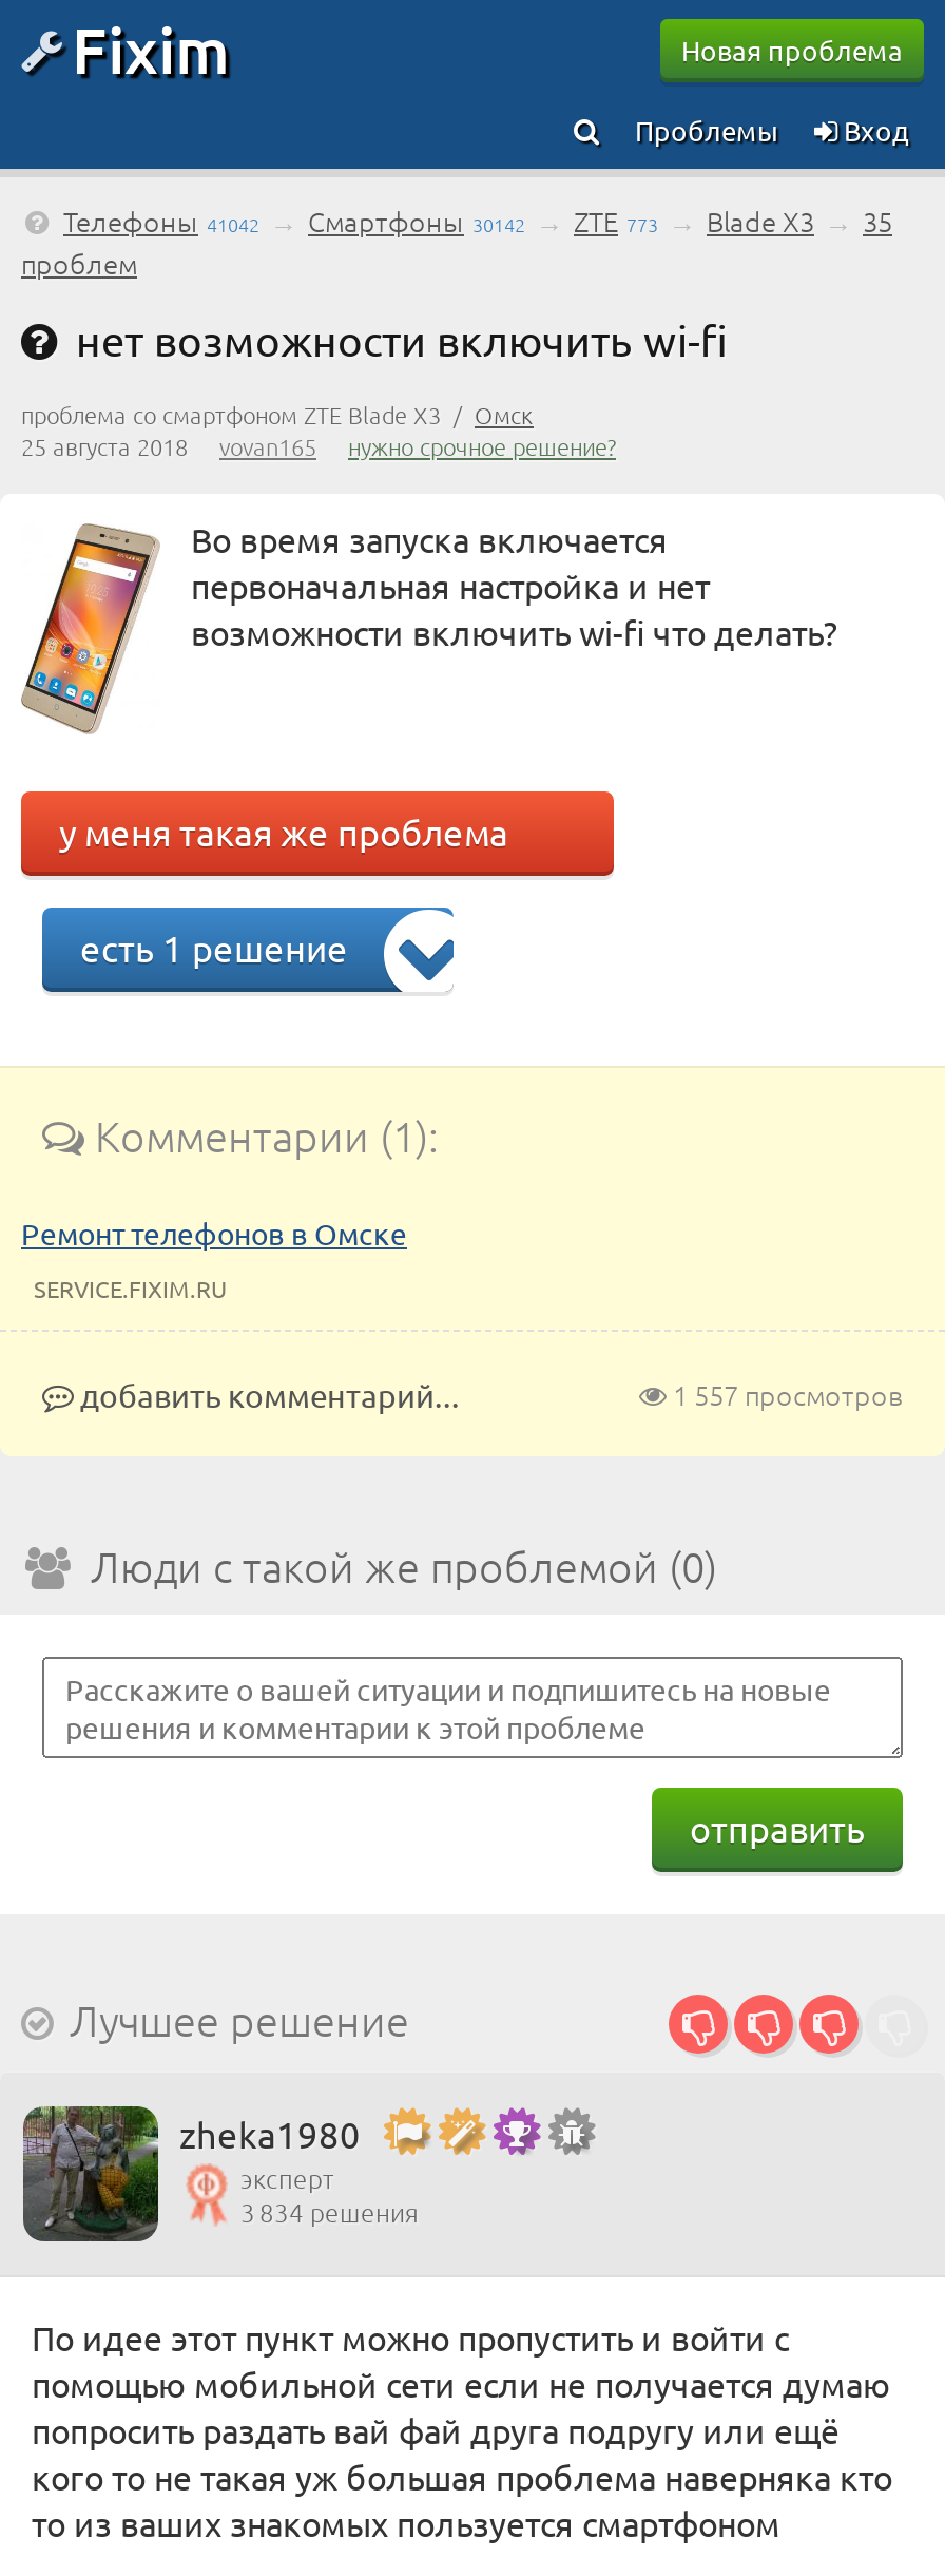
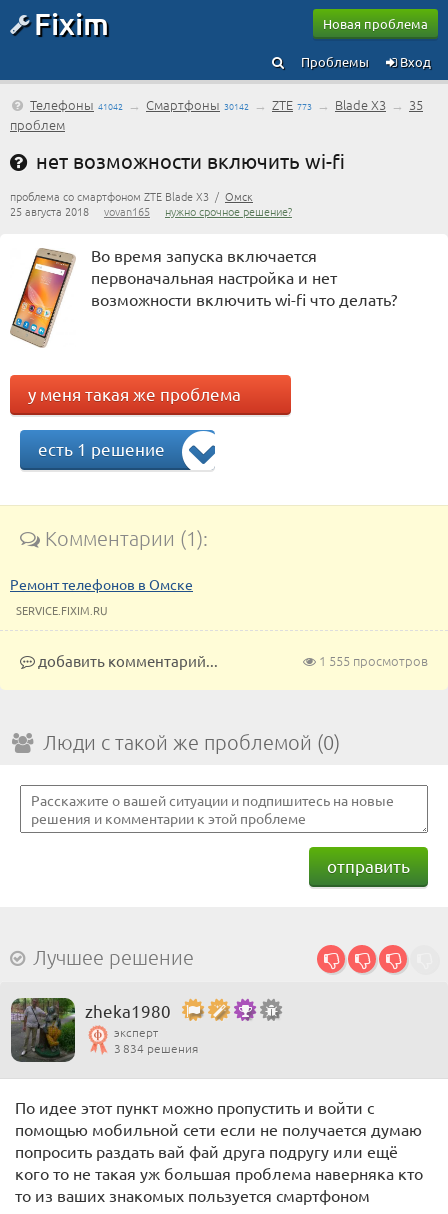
- 1 557 просмотров
+ 1 555 просмотров
